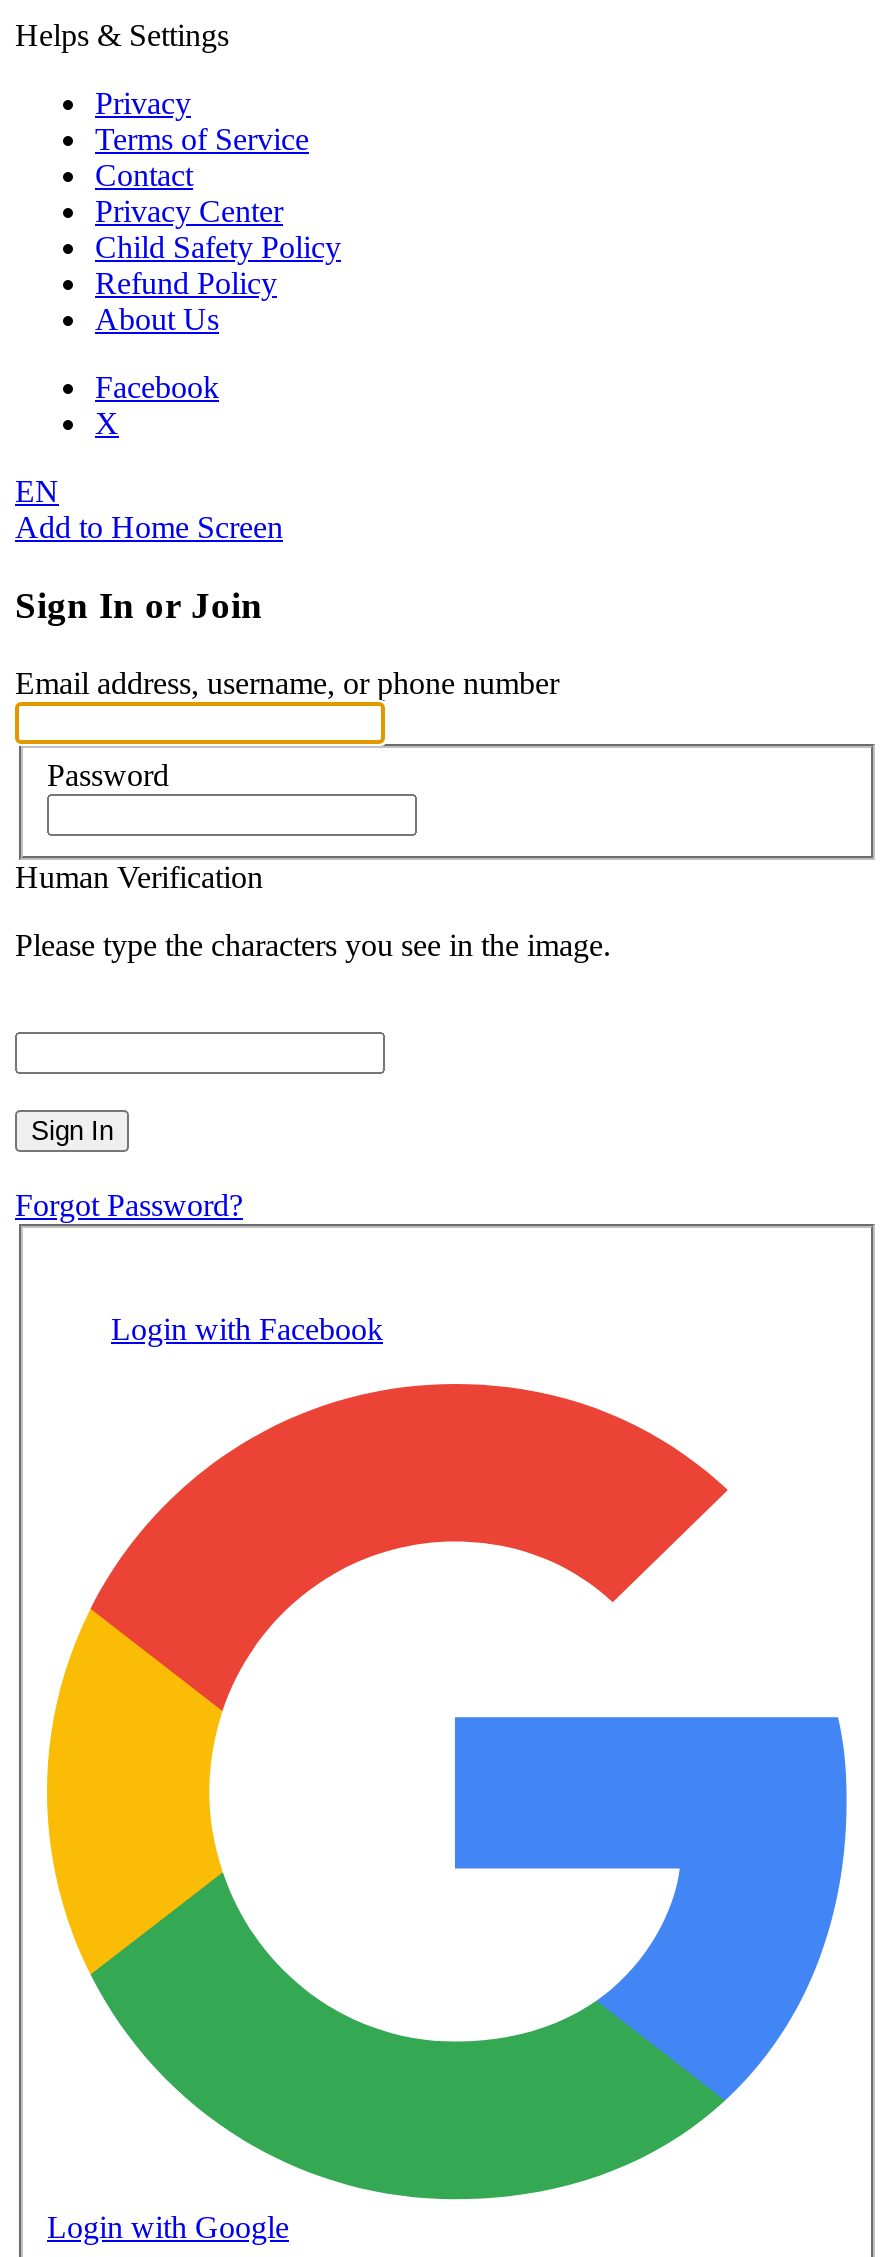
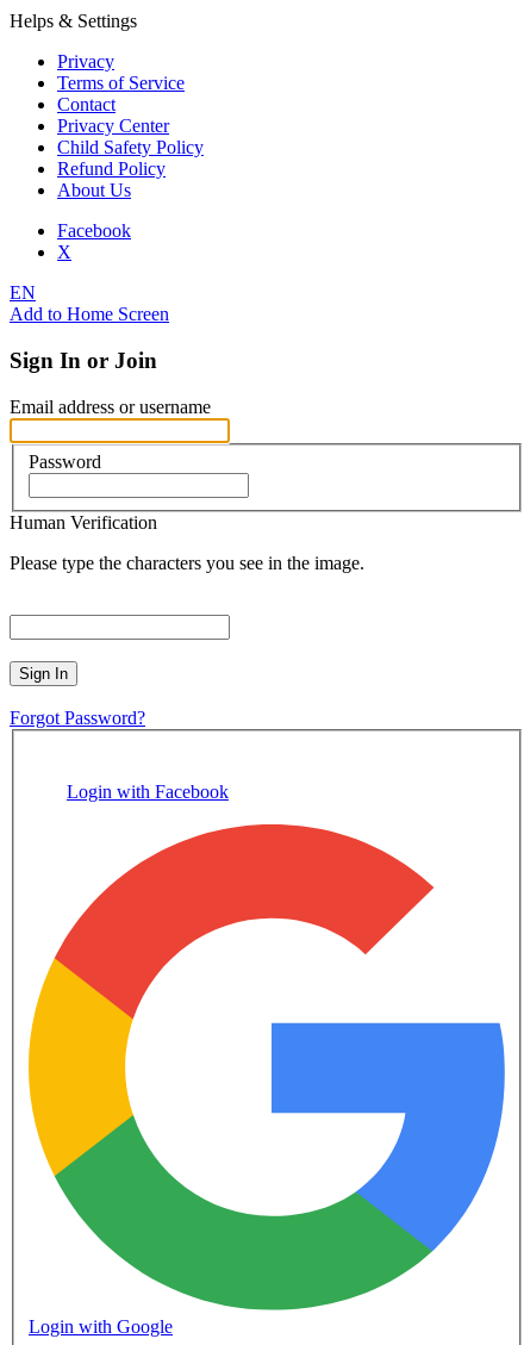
- Email address, username, or phone number
+ Email address or username
